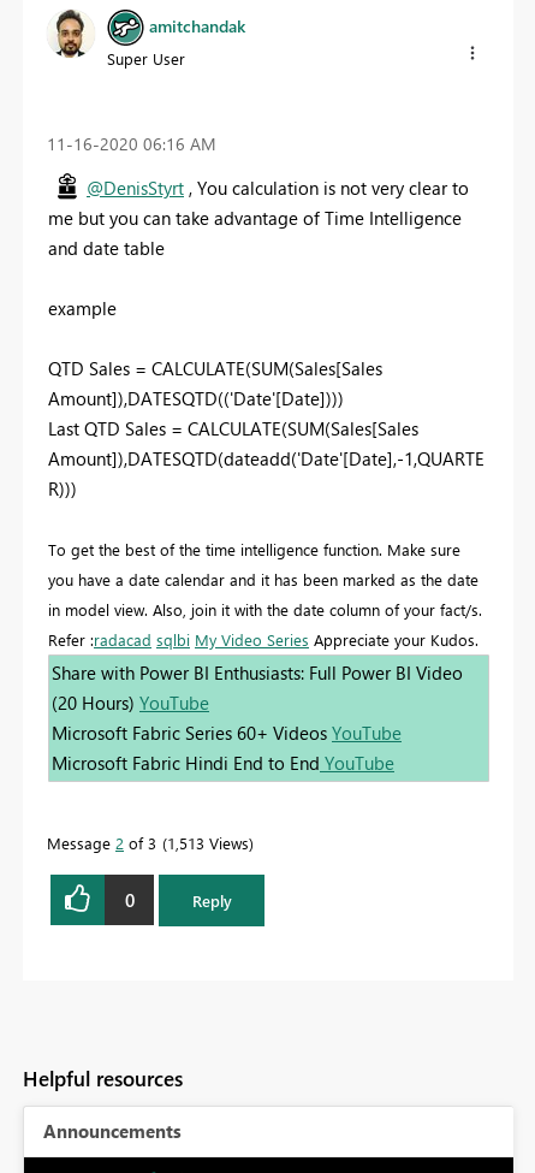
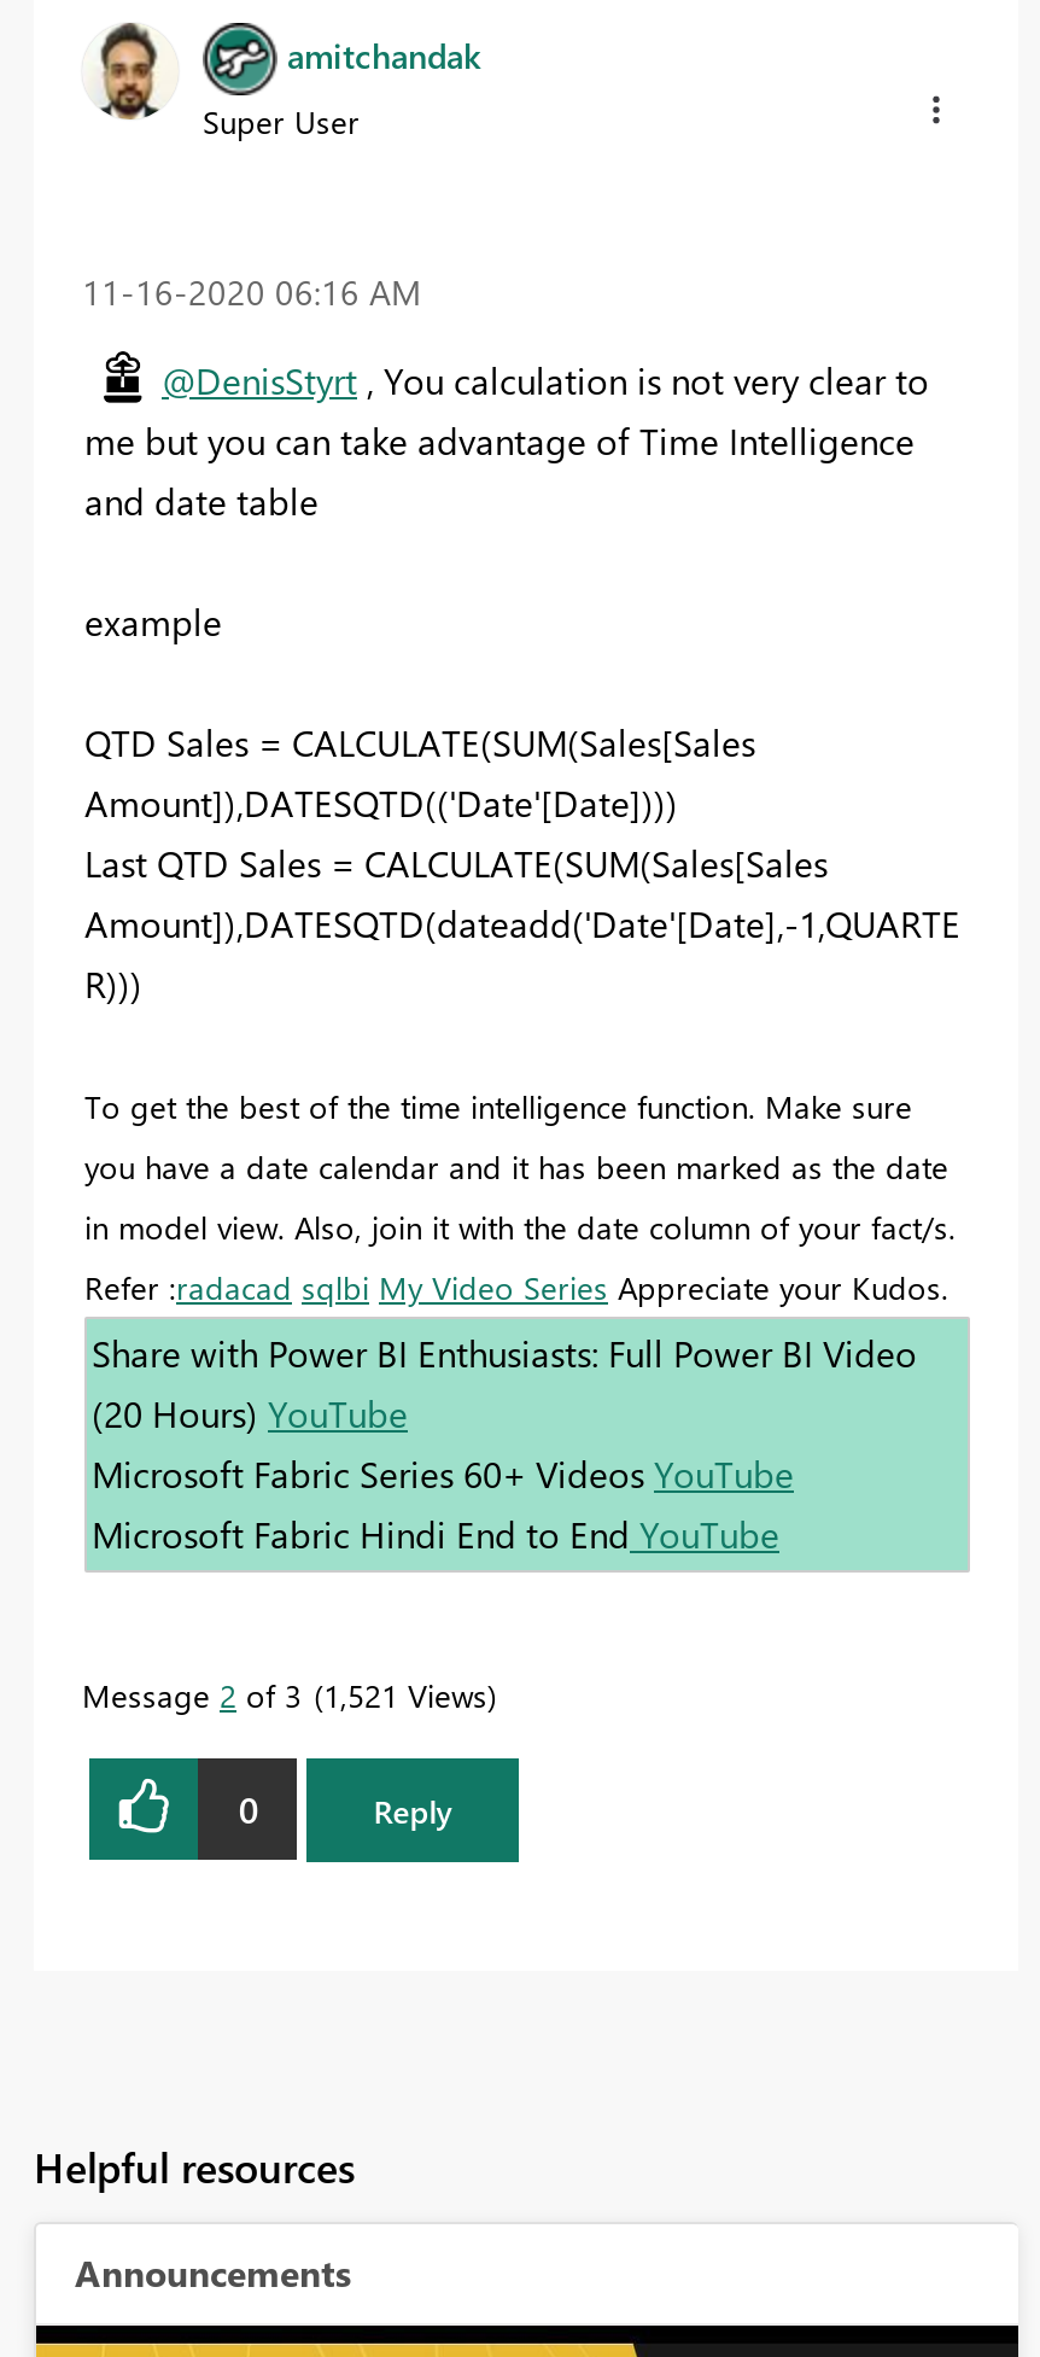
- Message 2 of 3 1,513 Views
+ Message 2 of 3 1,521 Views
